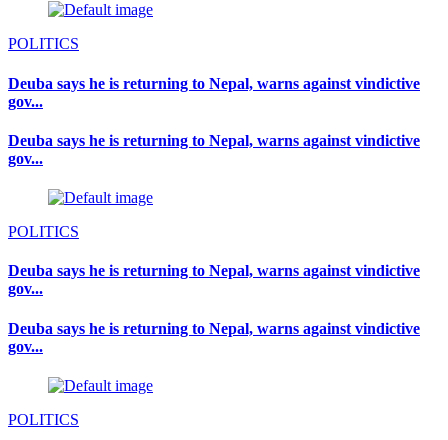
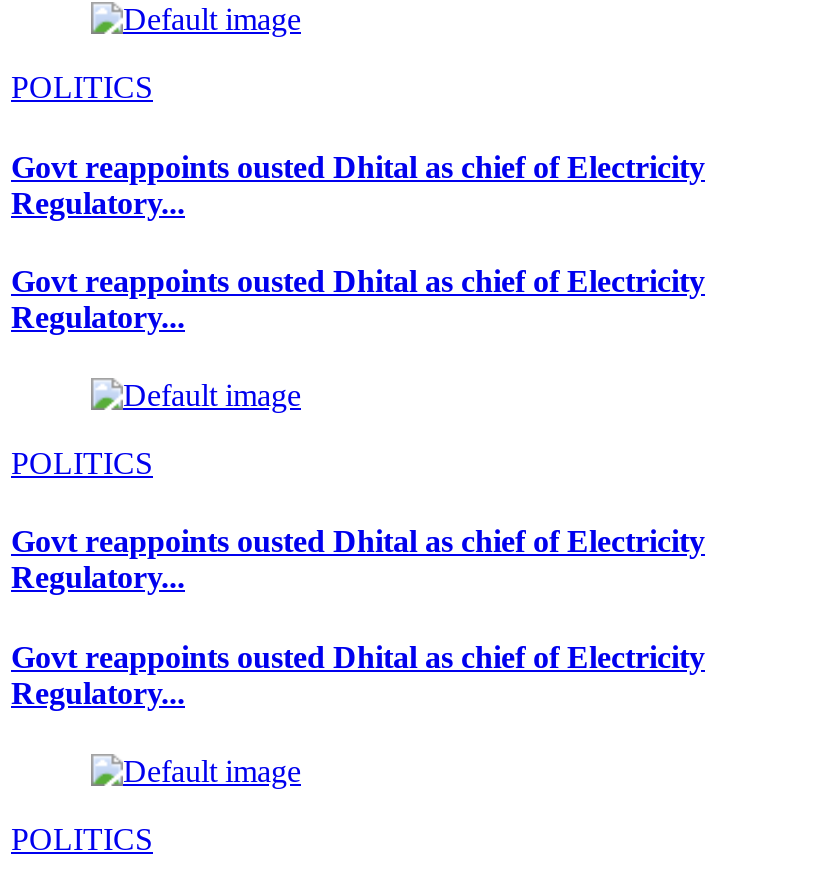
- Deuba says he is returning to Nepal, warns against vindictive
- gov...
+ Govt reappoints ousted Dhital as chief of Electricity
+ Regulatory...

- Deuba says he is returning to Nepal, warns against vindictive
- gov...
+ Govt reappoints ousted Dhital as chief of Electricity
+ Regulatory...

- Deuba says he is returning to Nepal, warns against vindictive
- gov...
+ Govt reappoints ousted Dhital as chief of Electricity
+ Regulatory...

- Deuba says he is returning to Nepal, warns against vindictive
- gov...
+ Govt reappoints ousted Dhital as chief of Electricity
+ Regulatory...
